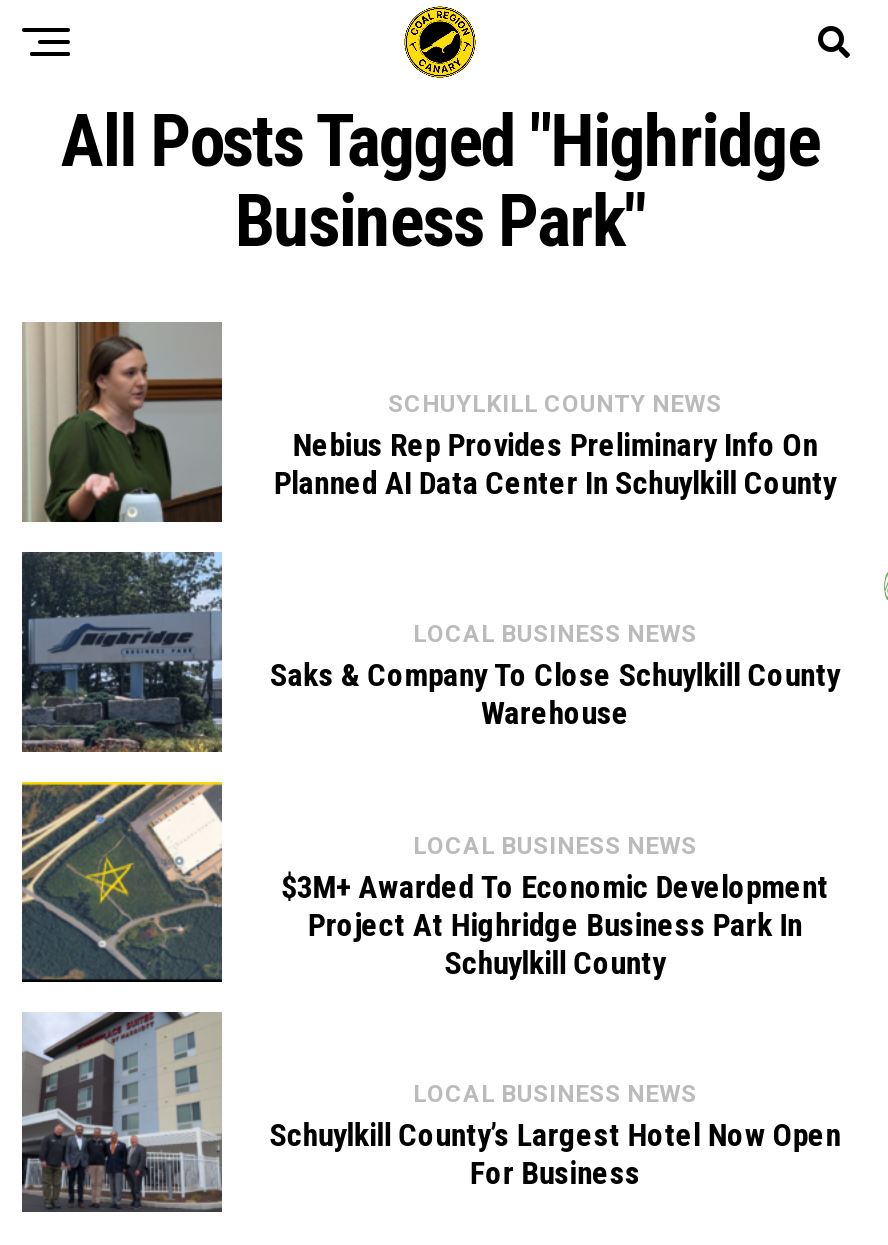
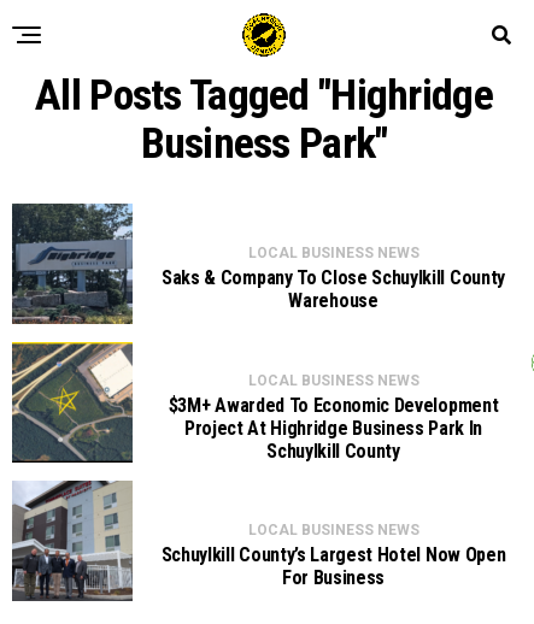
- [image]
- SCHUYLKILL COUNTY NEWS
- Nebius Rep Provides Preliminary Info On
- Planned AI Data Center In Schuylkill County
